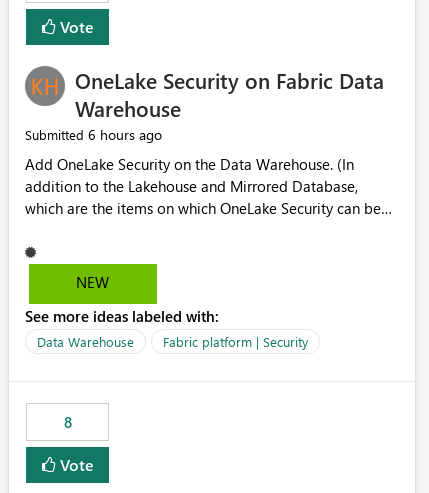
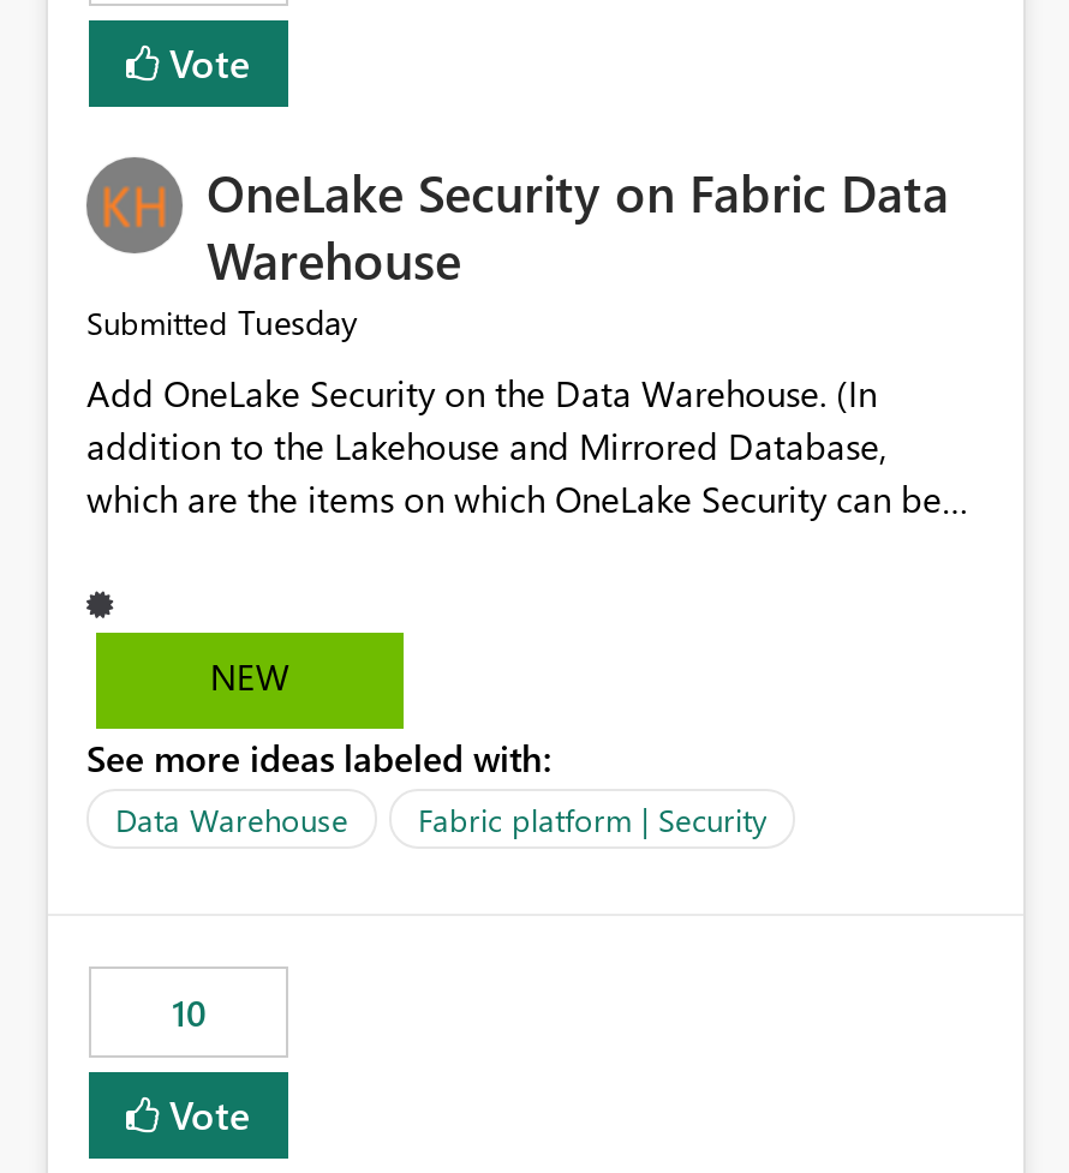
- Submitted 6 hours ago
+ Submitted Tuesday

- 8
+ 10
